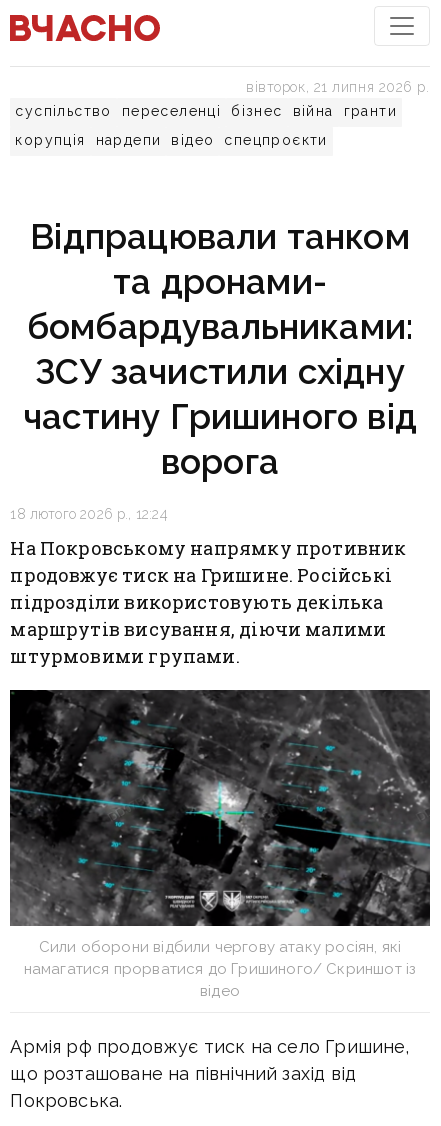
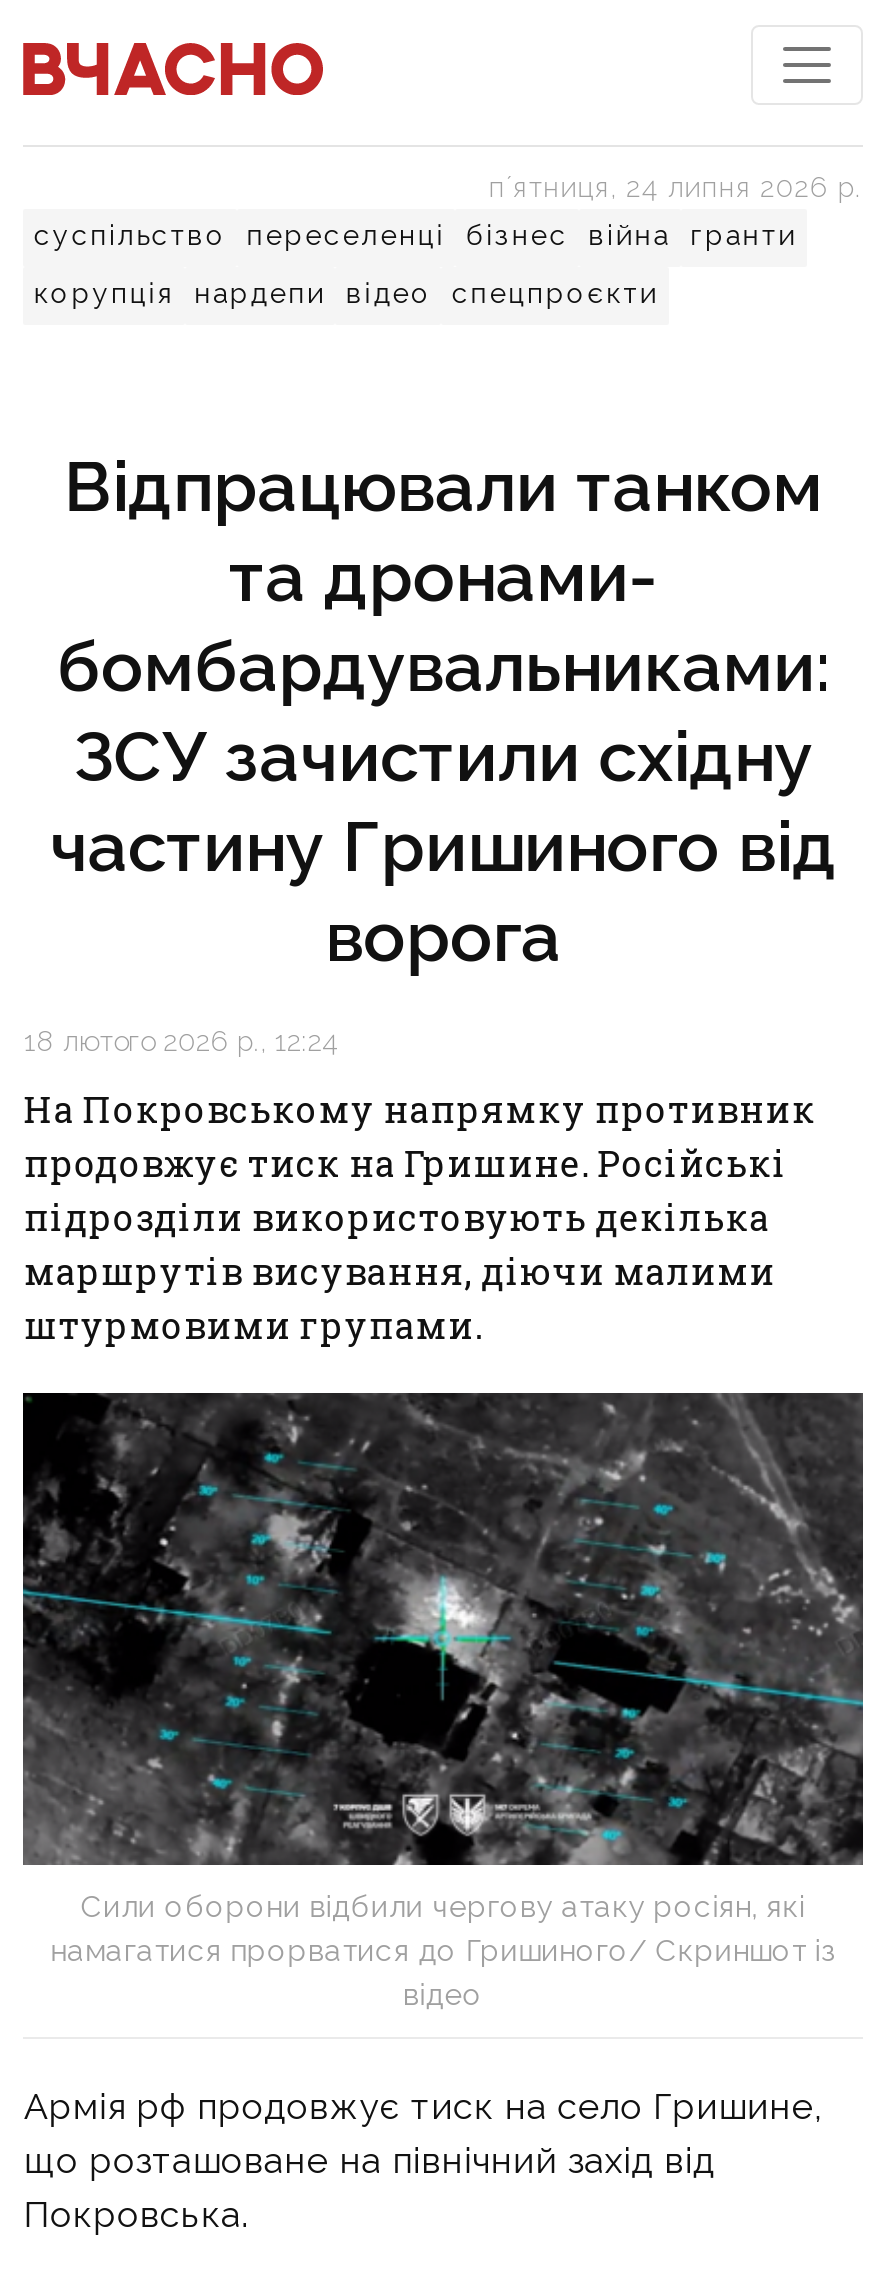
- вівторок, 21 липня 2026 р.
+ пʼятниця, 24 липня 2026 р.
